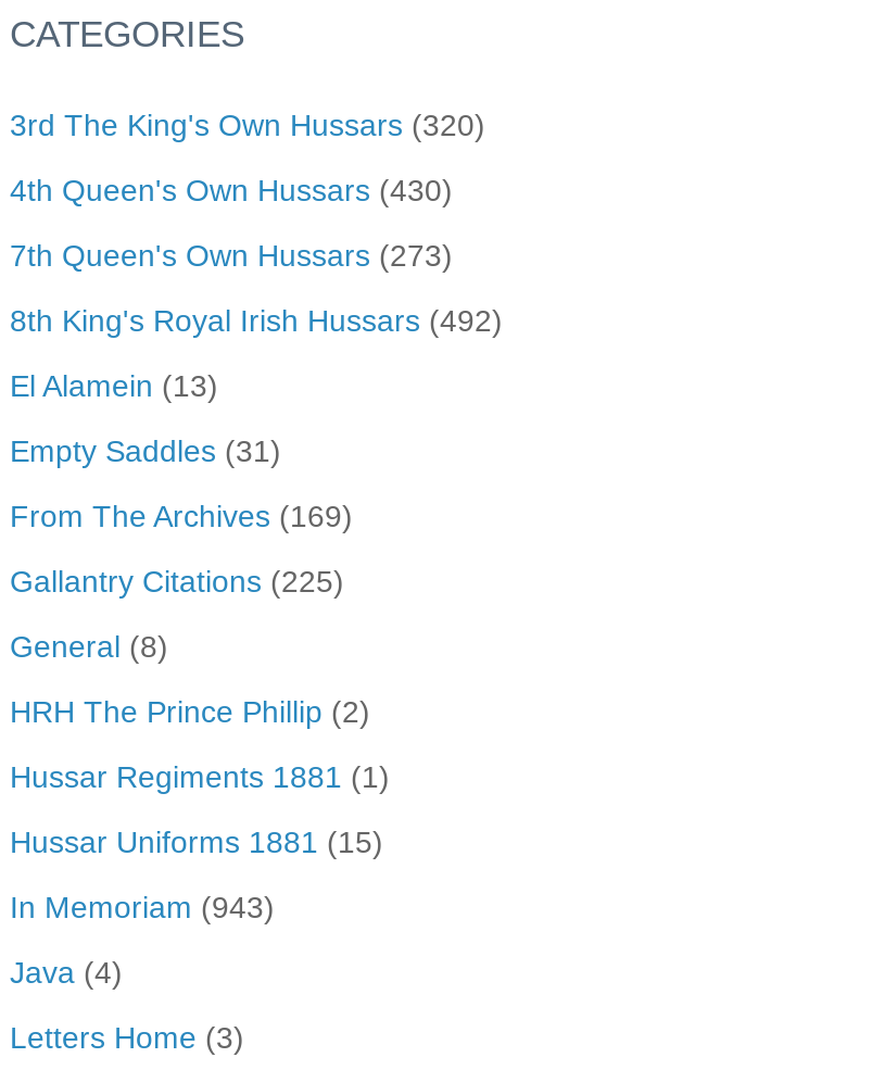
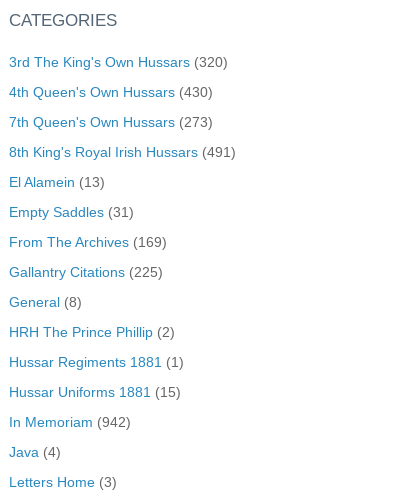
- 8th King's Royal Irish Hussars (492)
+ 8th King's Royal Irish Hussars (491)

- In Memoriam (943)
+ In Memoriam (942)
